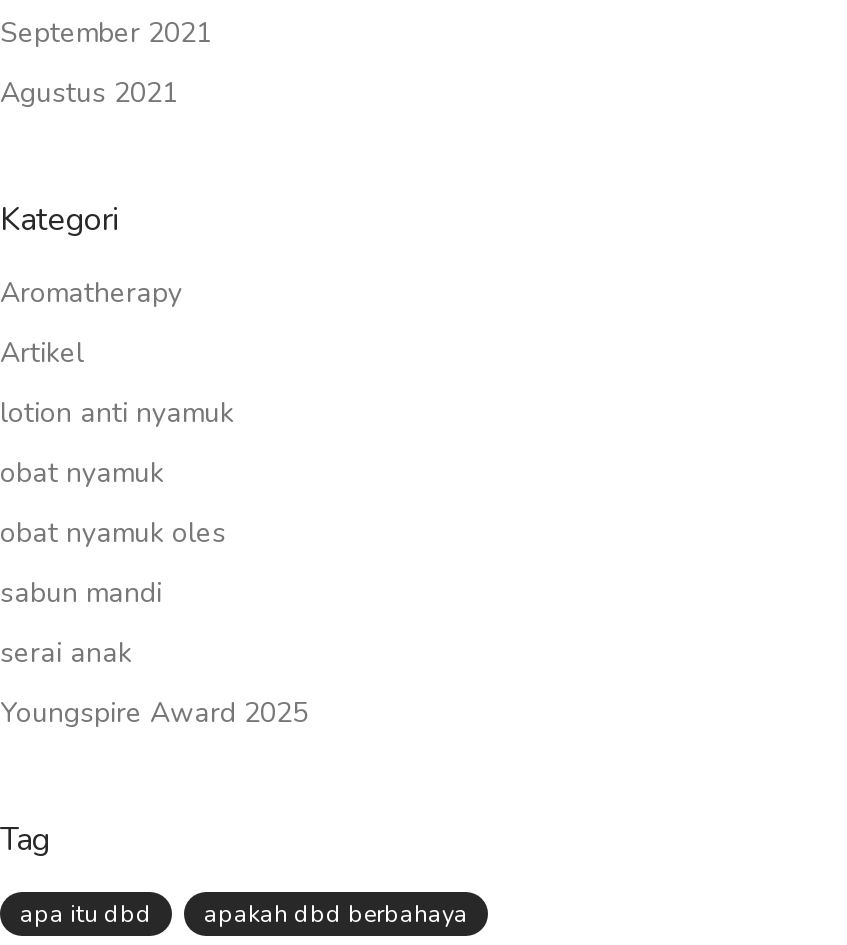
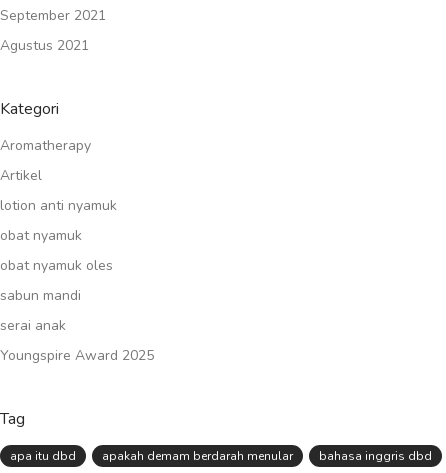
- apakah dbd berbahaya
+ apakah demam berdarah menular
+ bahasa inggris dbd
